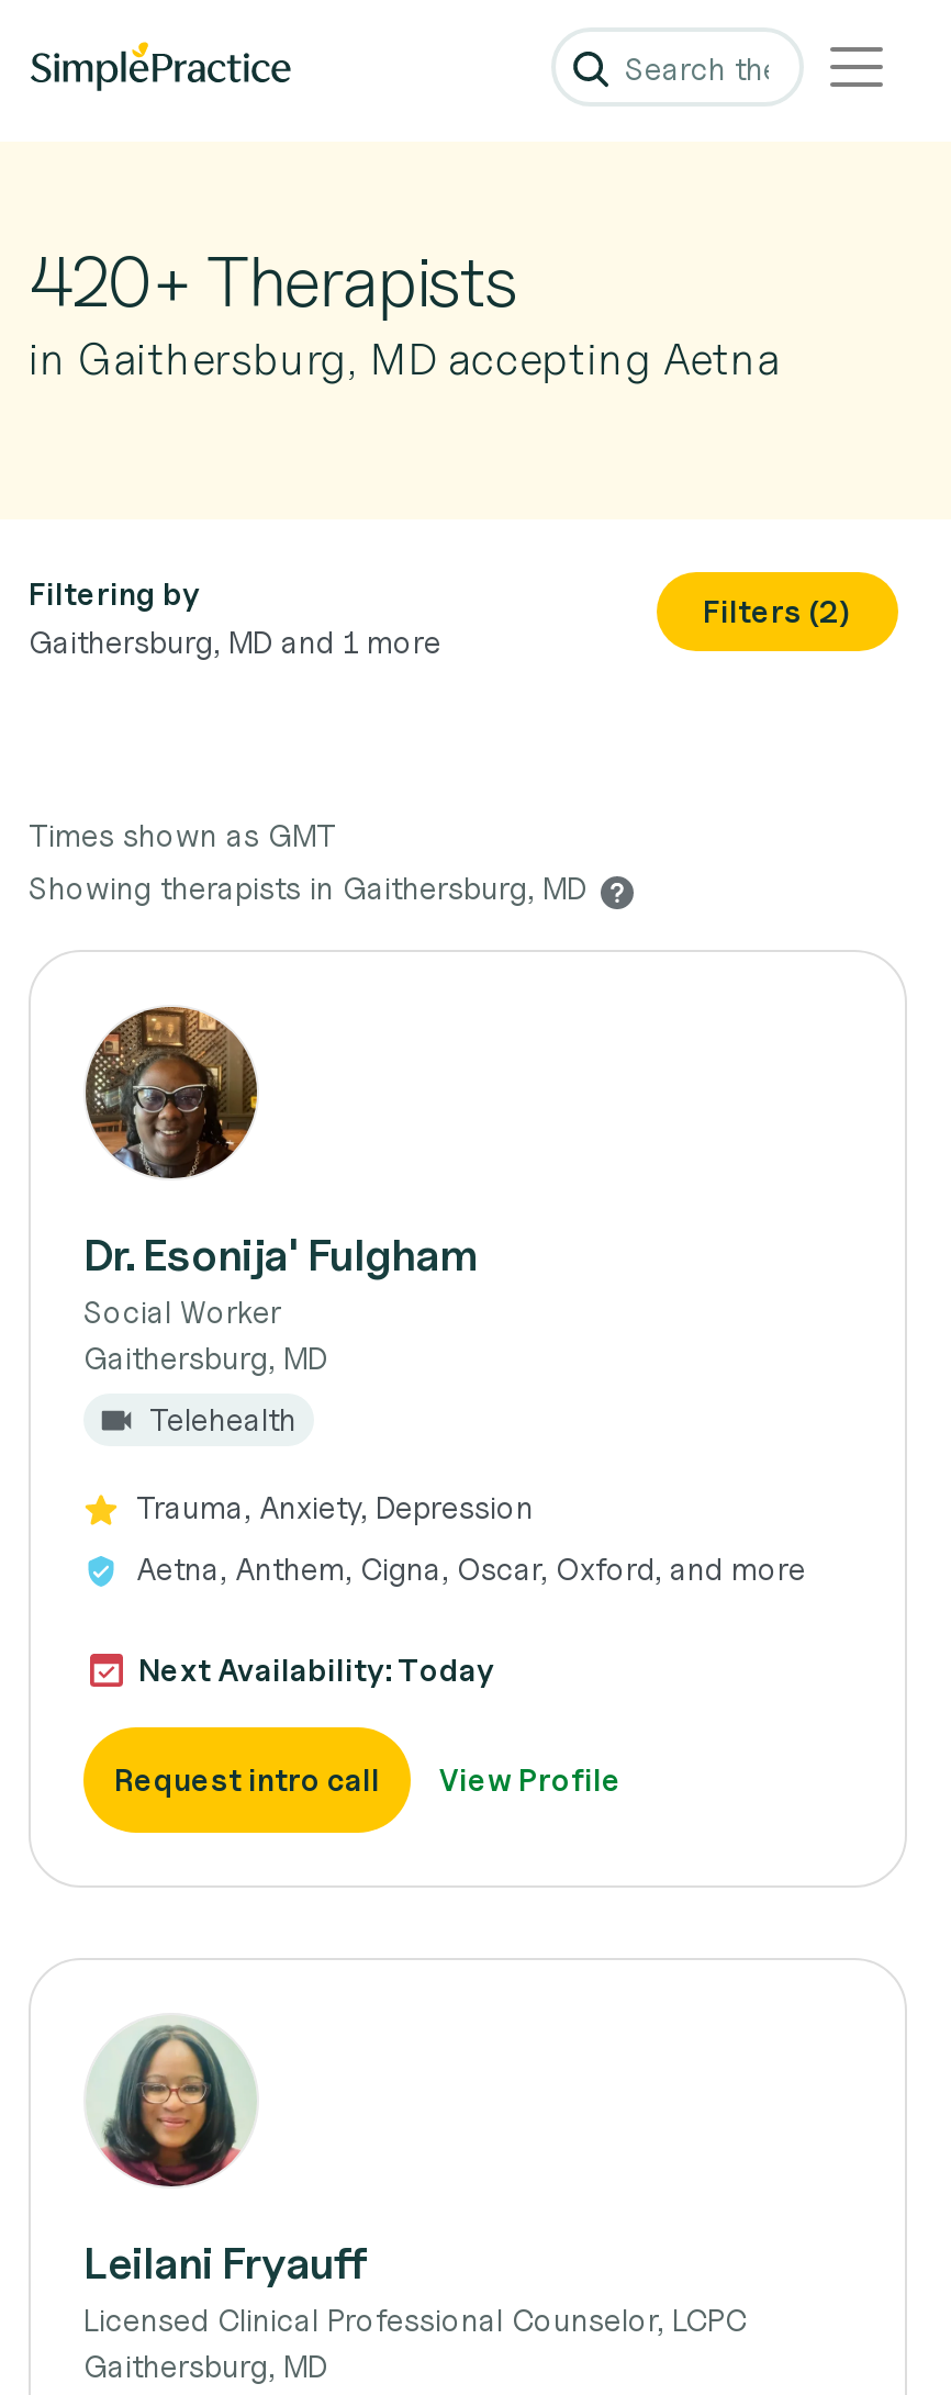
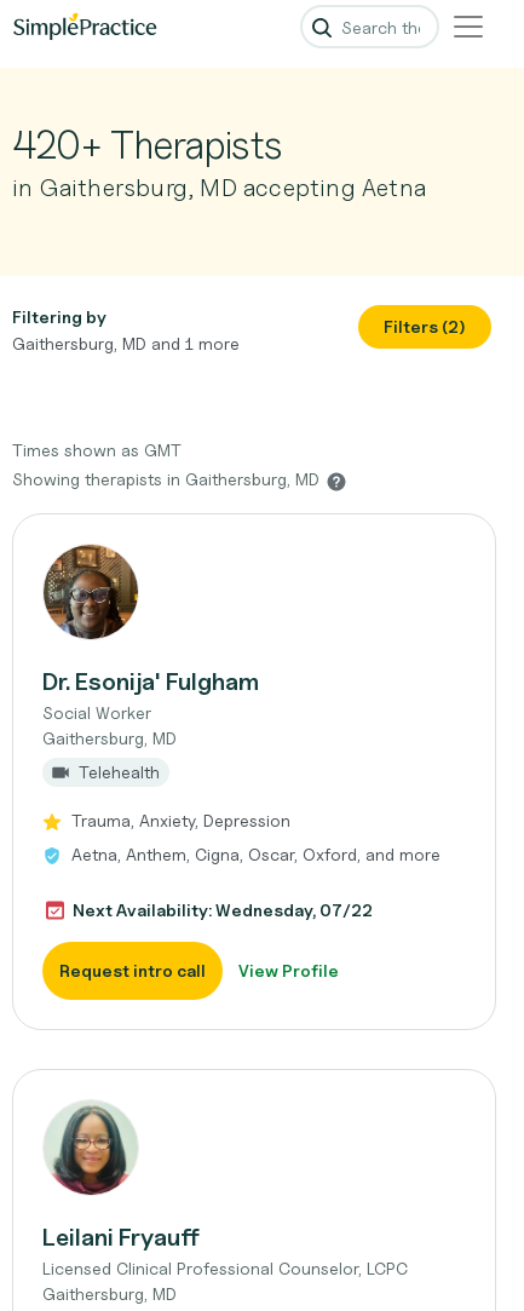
- Next Availability: Today
+ Next Availability: Wednesday, 07/22
